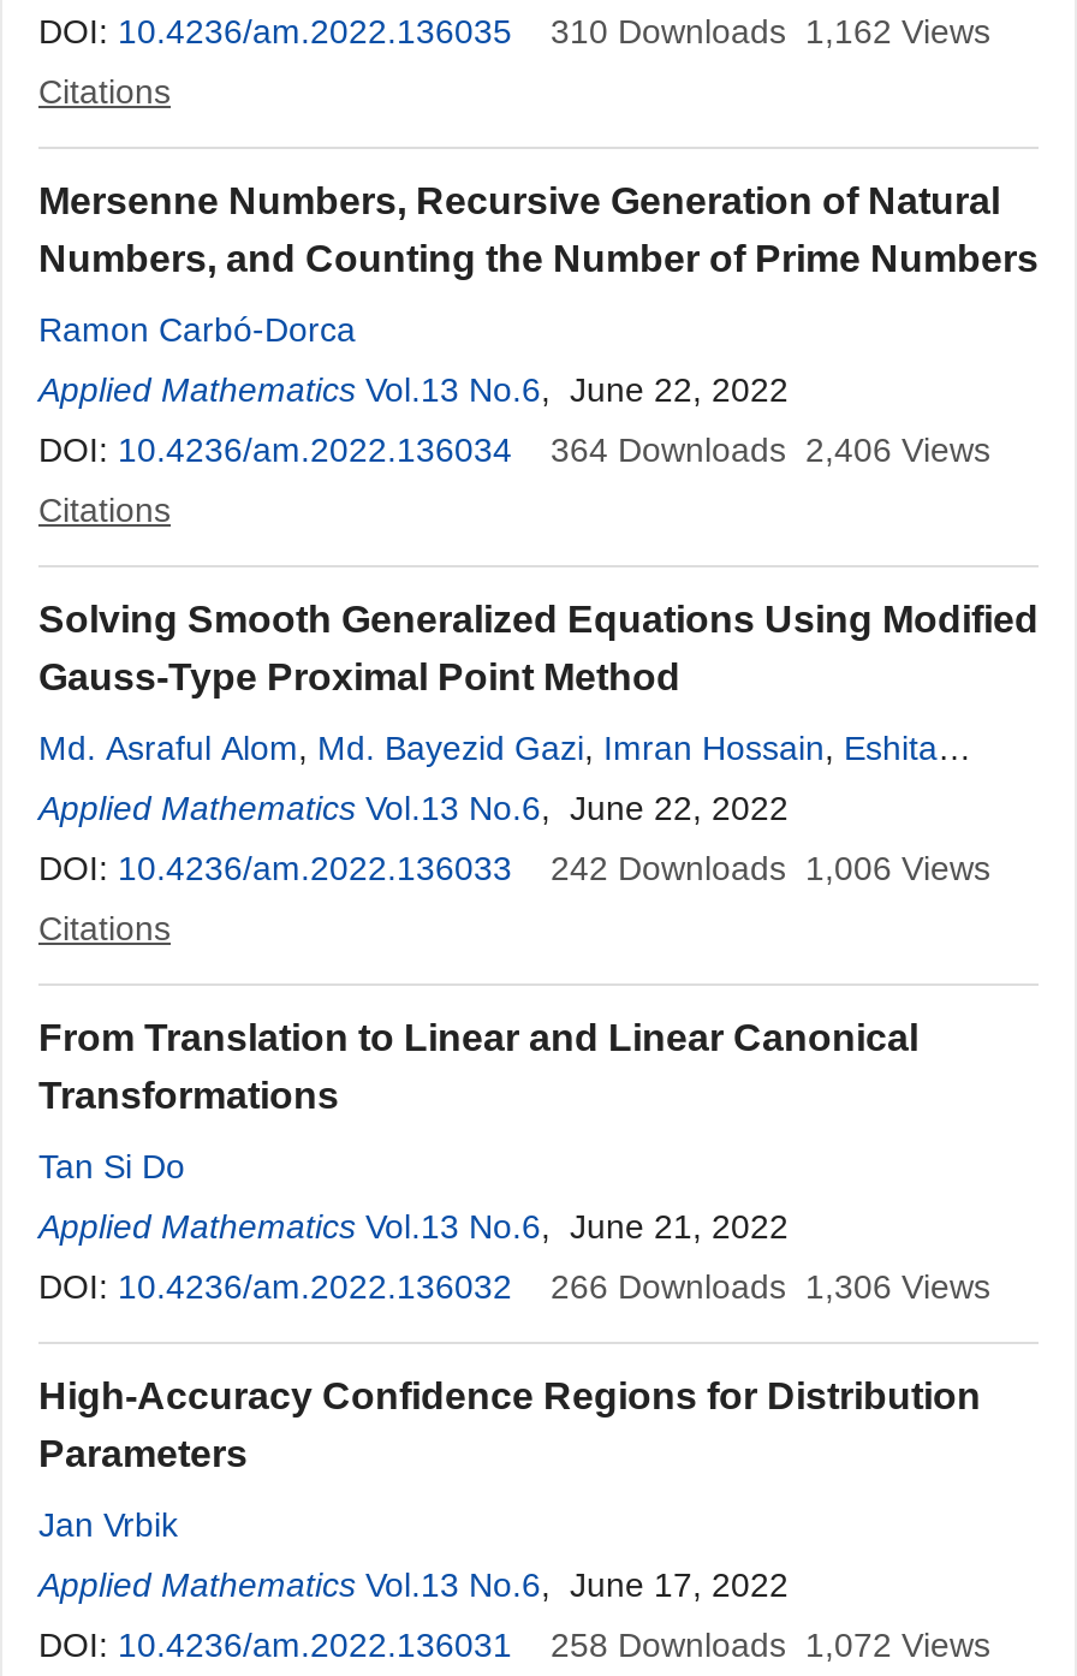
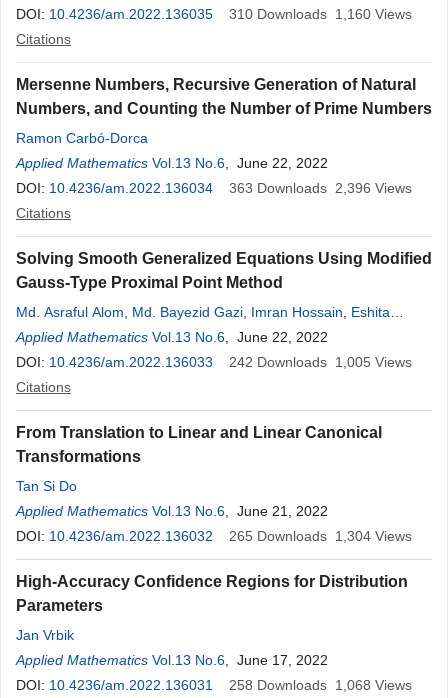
- 310 Downloads 1,162 Views
+ 310 Downloads 1,160 Views

- 364 Downloads 2,406 Views
+ 363 Downloads 2,396 Views

- 242 Downloads 1,006 Views
+ 242 Downloads 1,005 Views

- 266 Downloads 1,306 Views
+ 265 Downloads 1,304 Views

- 258 Downloads 1,072 Views
+ 258 Downloads 1,068 Views
